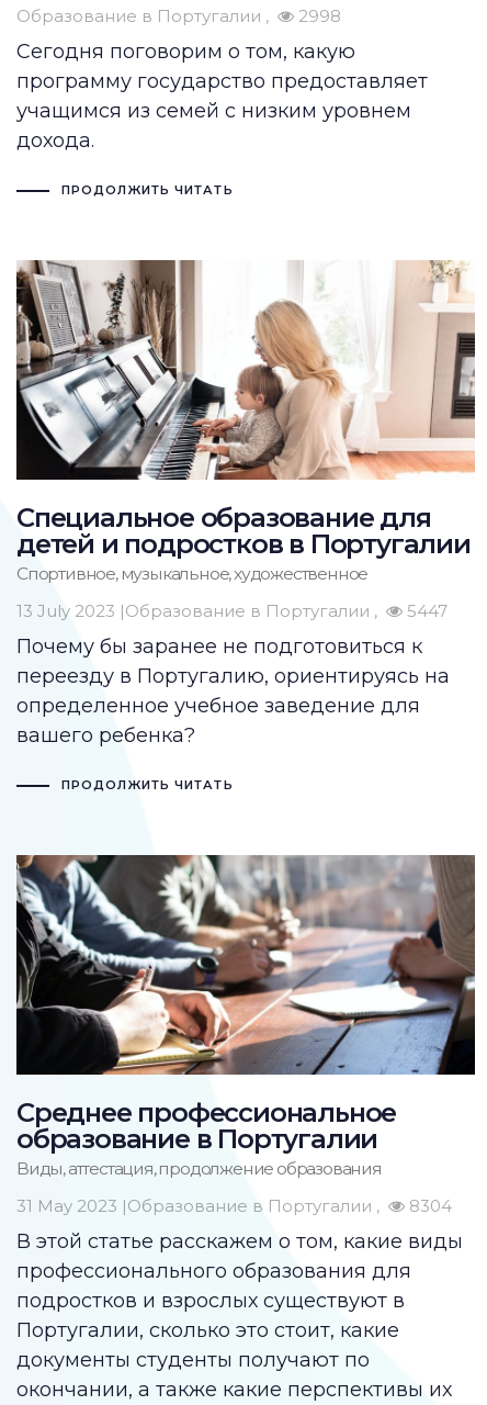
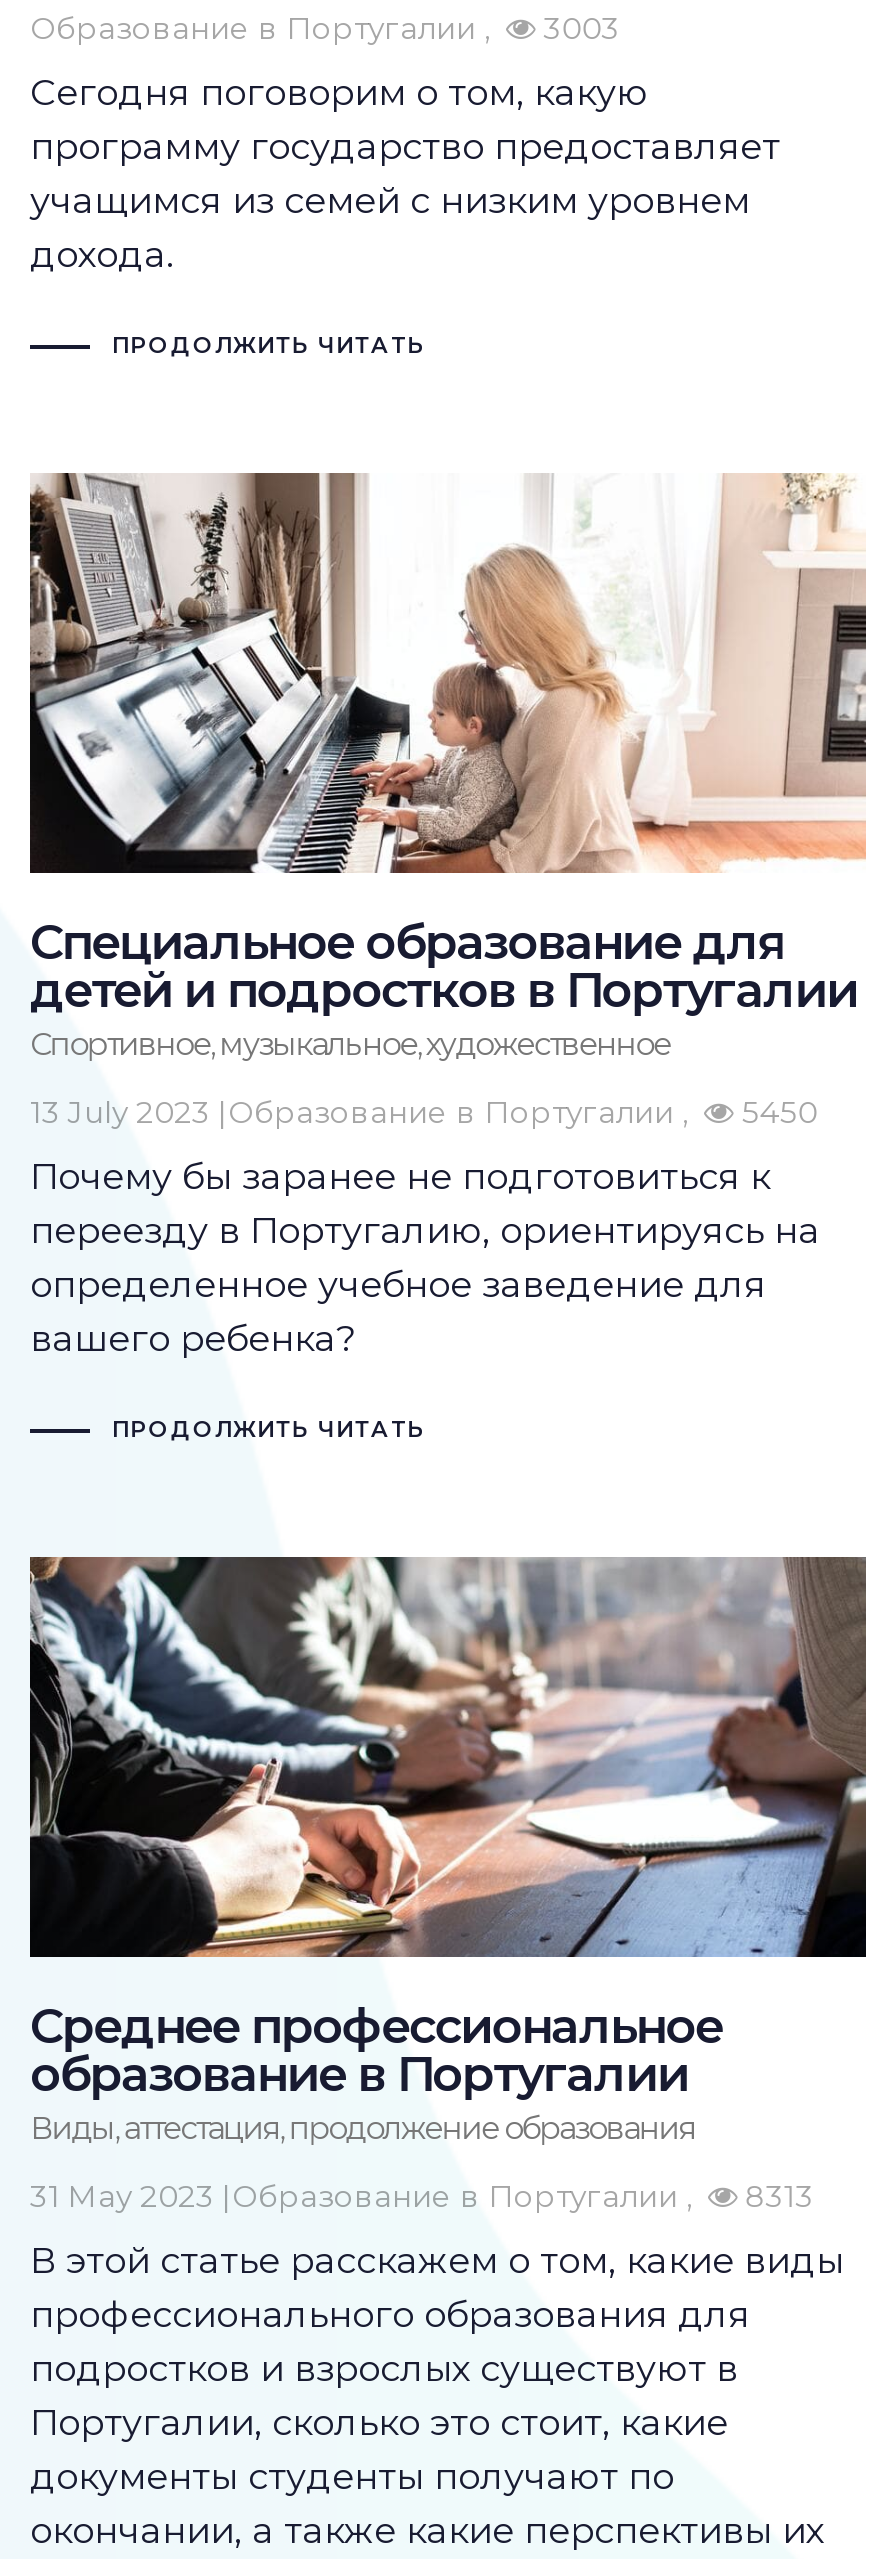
- Образование в Португалии 2998
+ Образование в Португалии 3003

- 5447
+ 5450

- 8304
+ 8313
